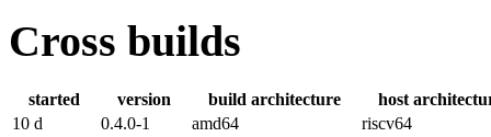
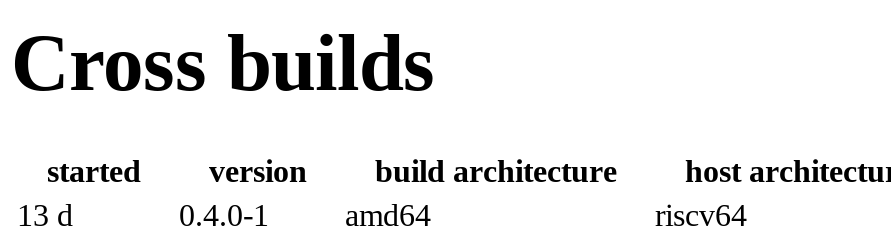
- 10 d
+ 13 d
